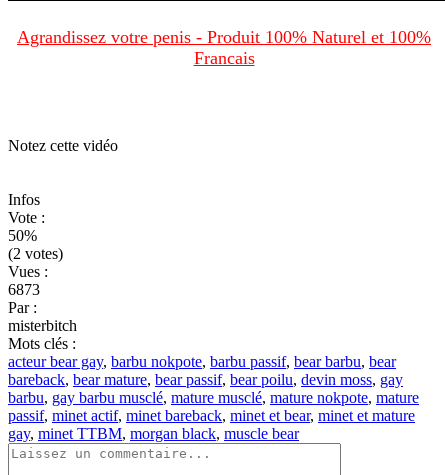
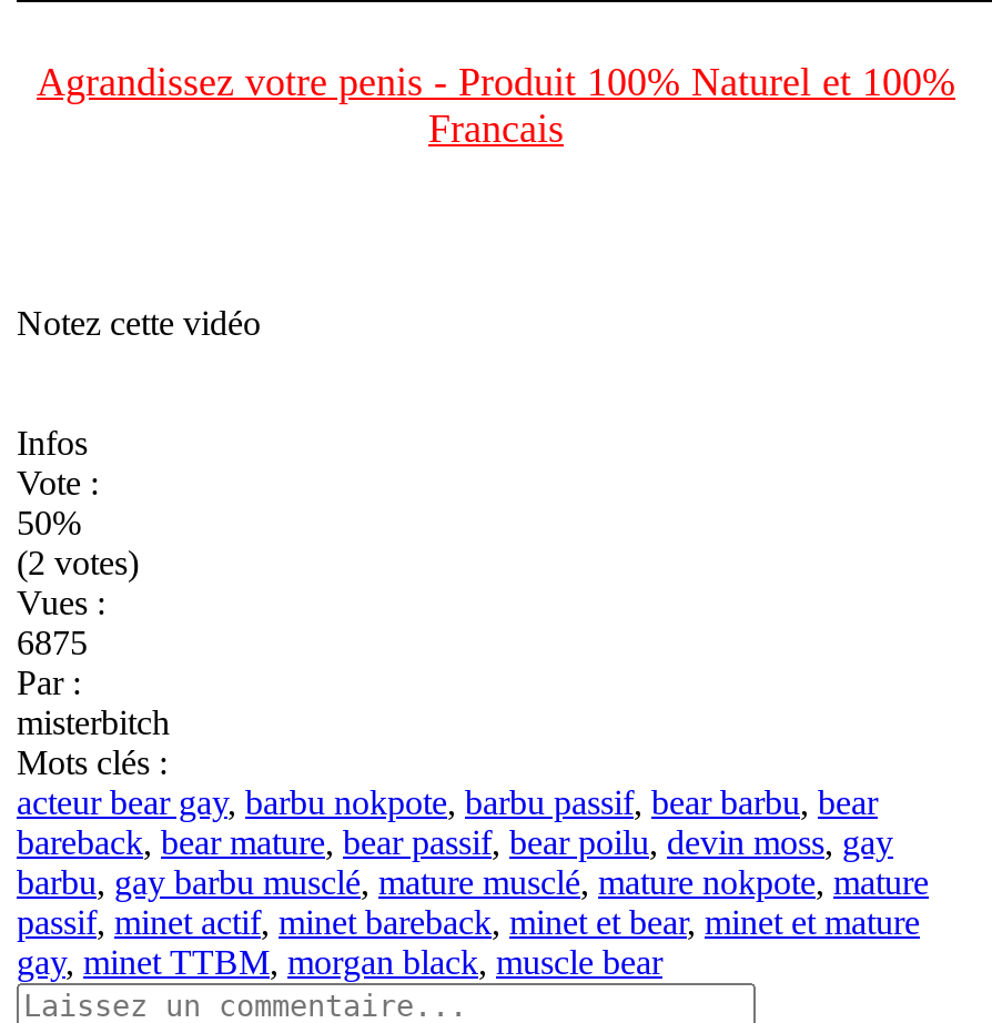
- 6873
+ 6875
